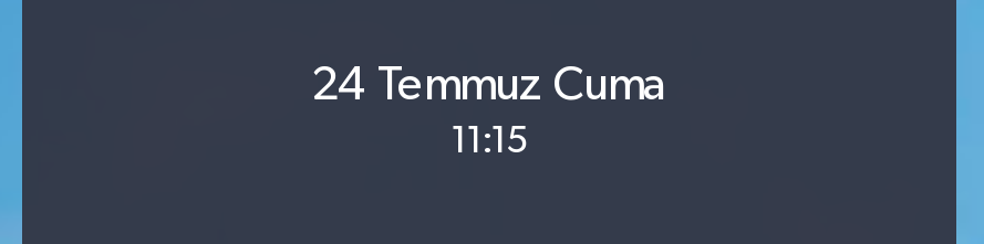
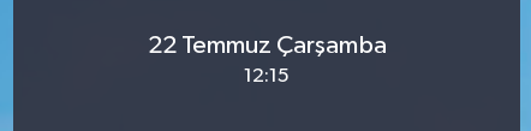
- 24 Temmuz Cuma
- 11:15
+ 22 Temmuz Çarşamba
+ 12:15
